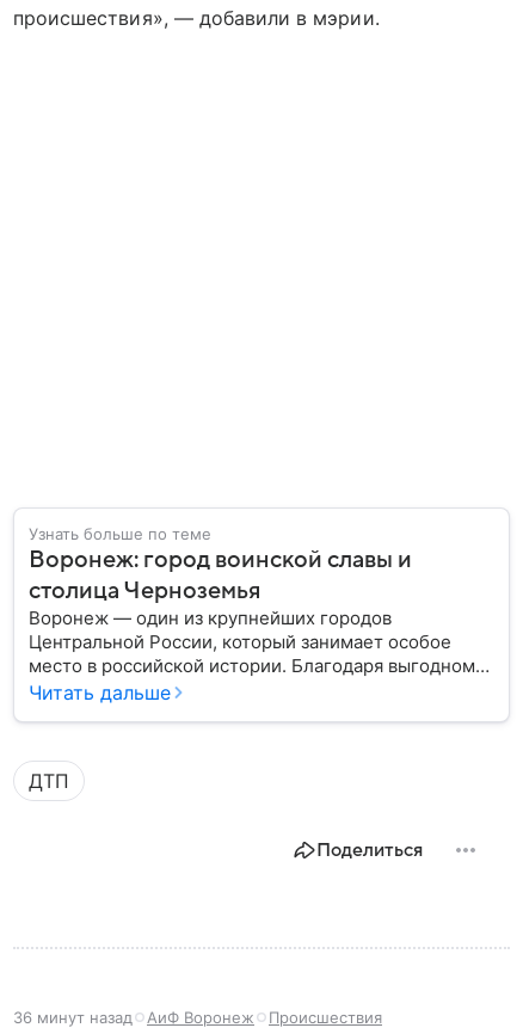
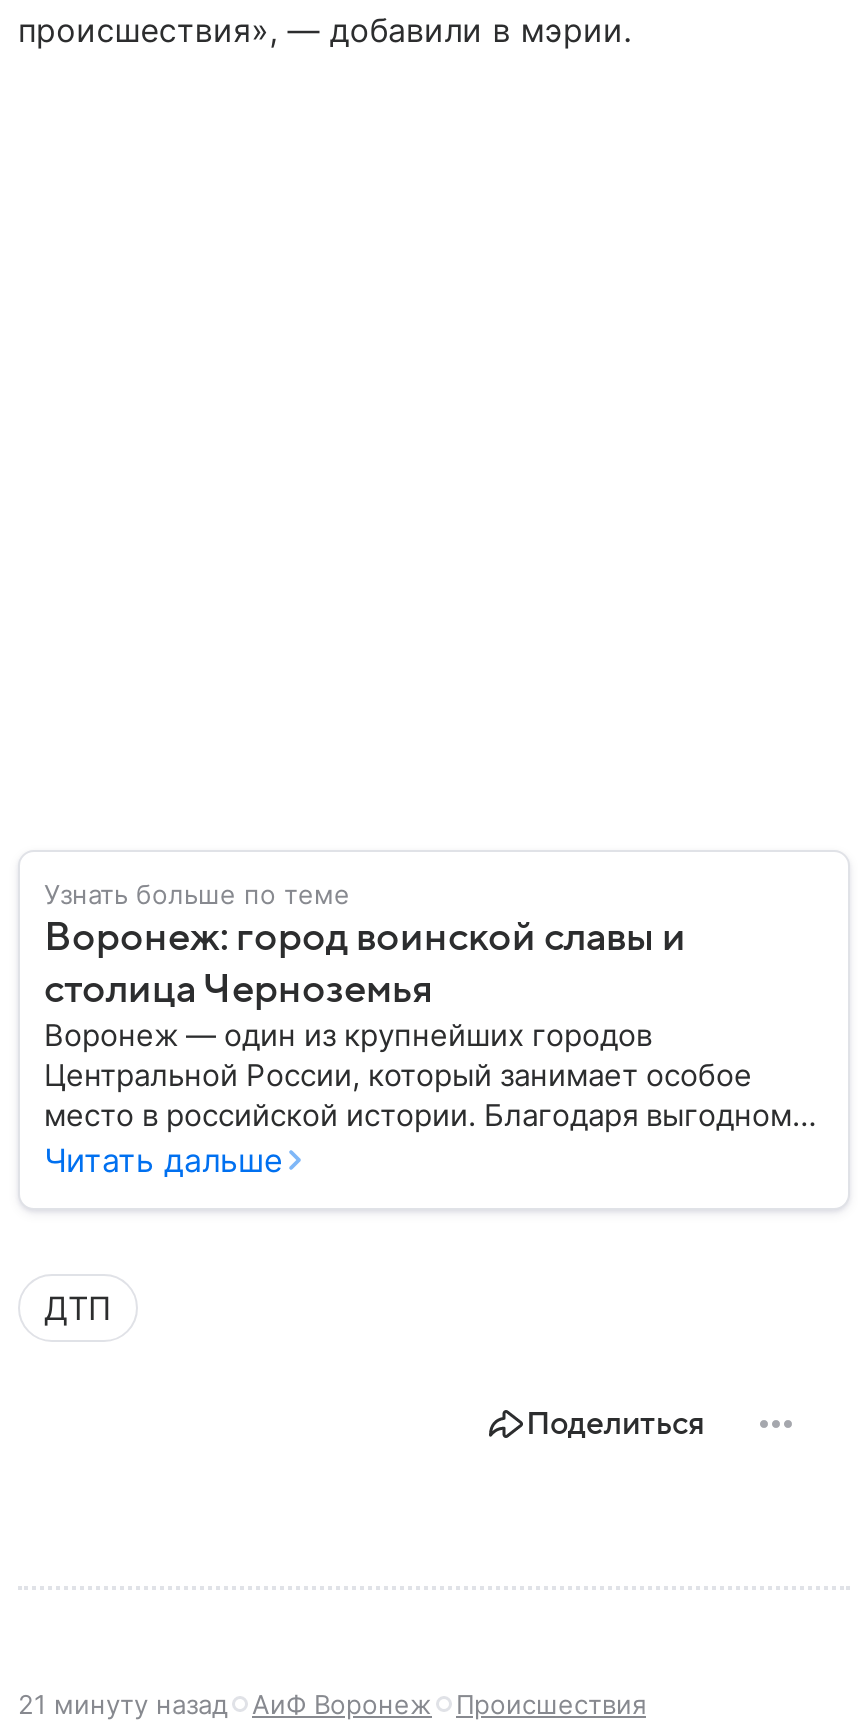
- 36 минут назад АиФ Воронеж Происшествия
+ 21 минуту назад АиФ Воронеж Происшествия
